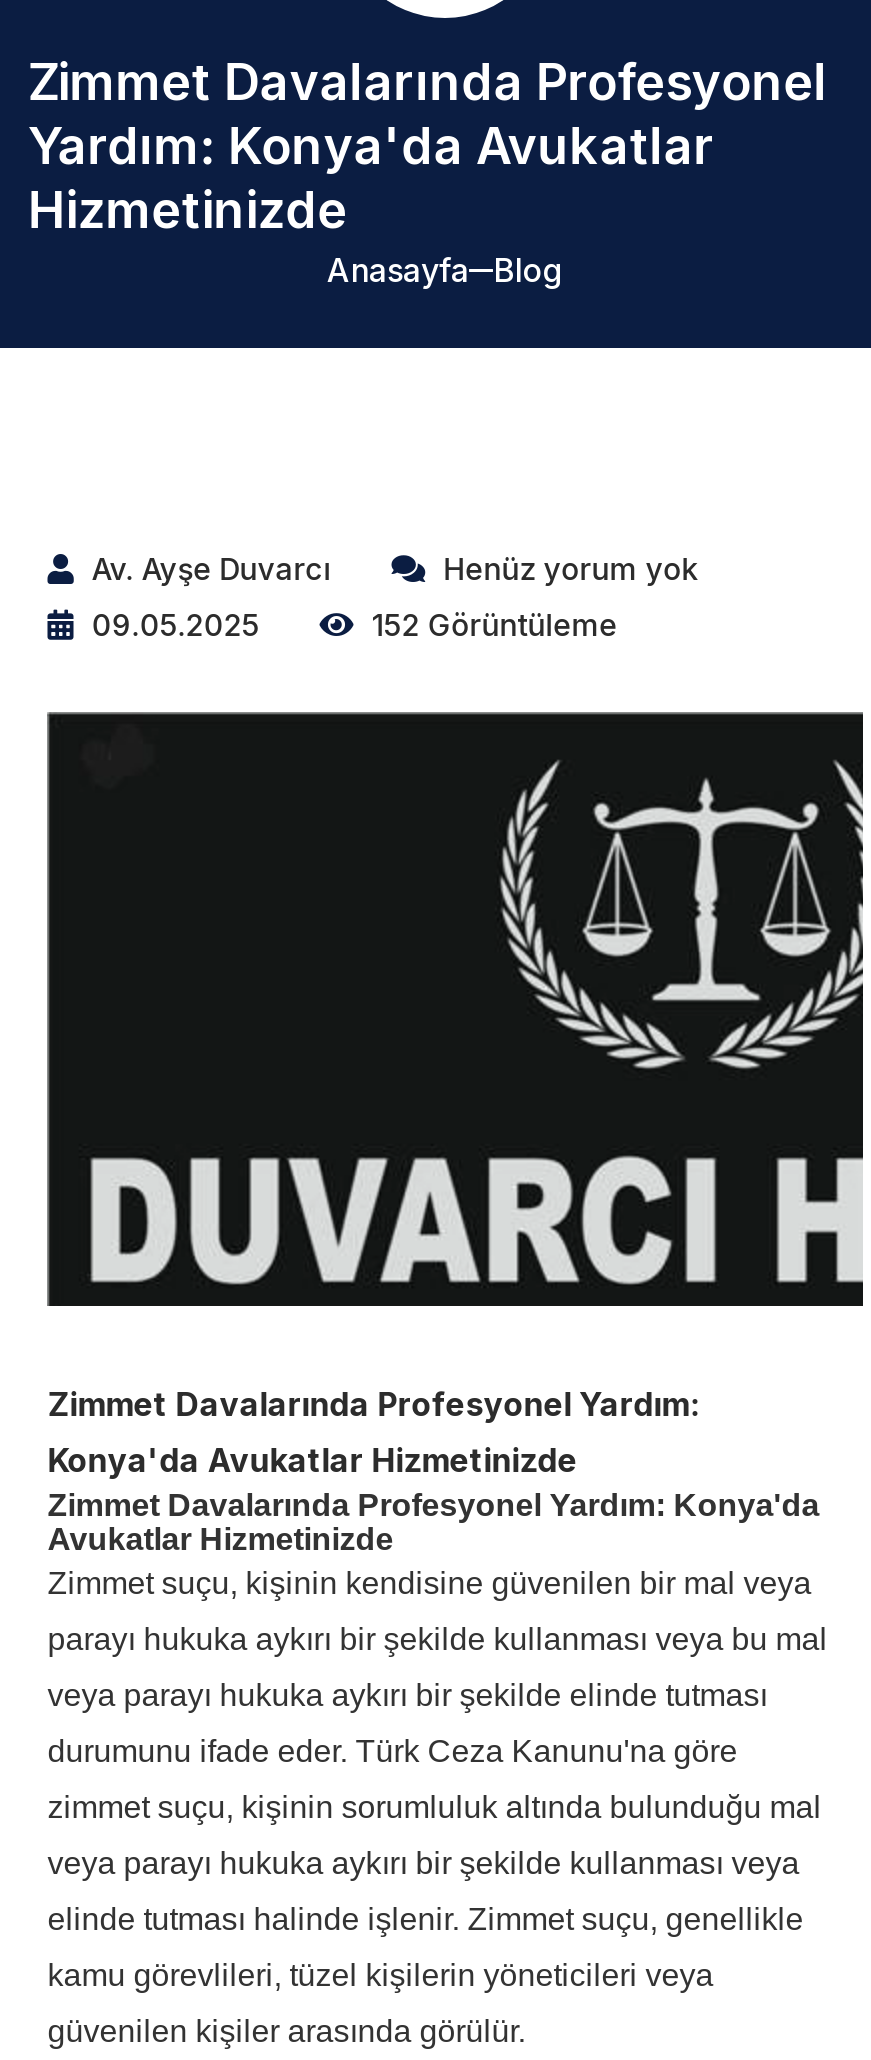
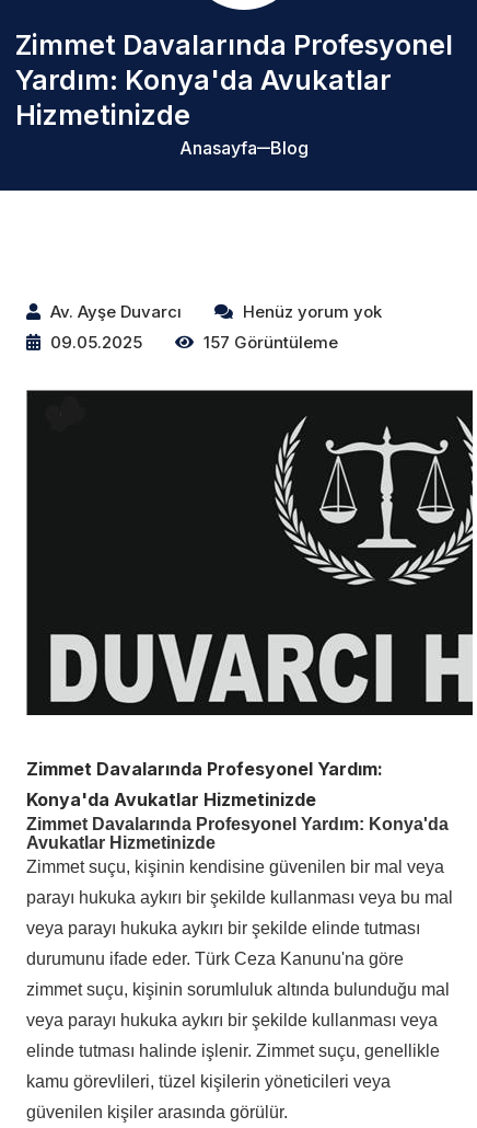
- 152 Görüntüleme
+ 157 Görüntüleme
